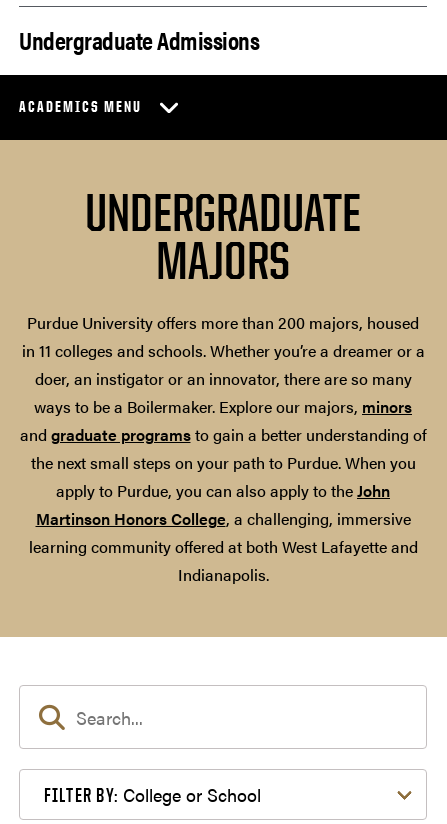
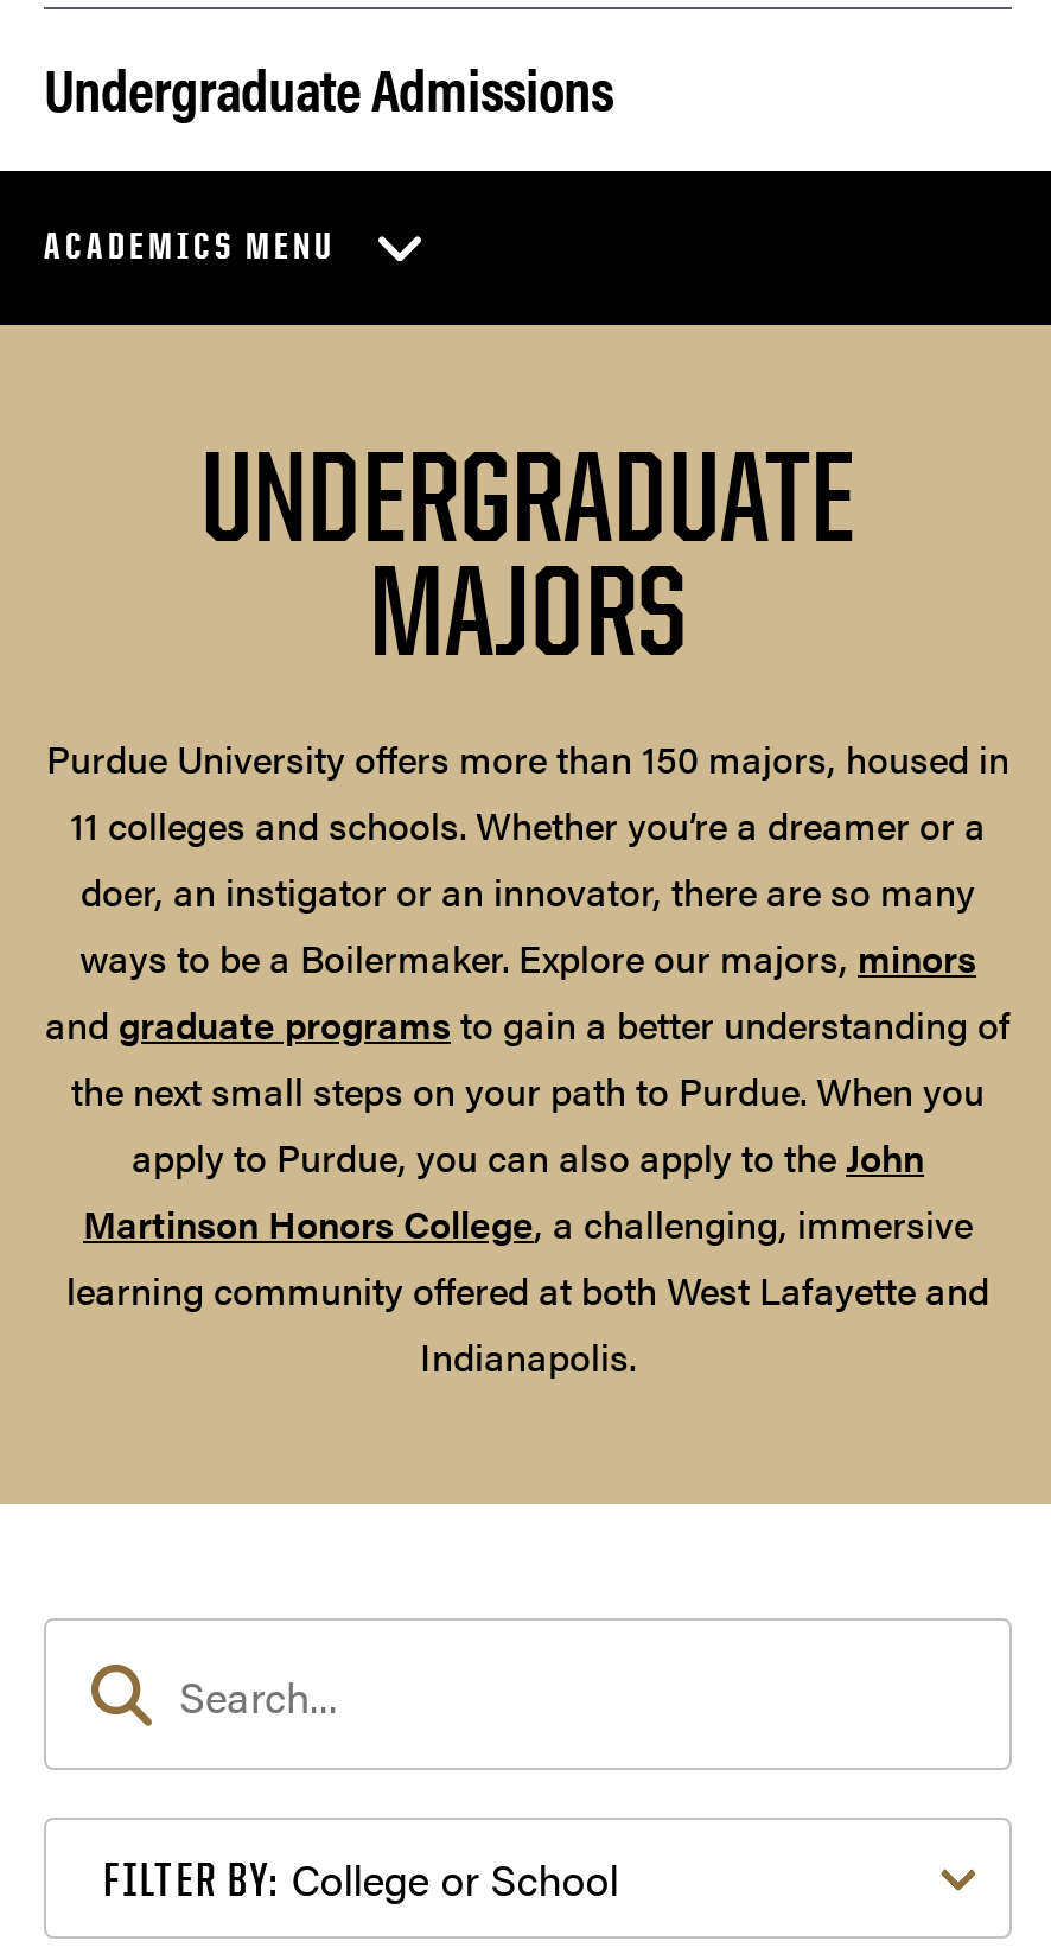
- Purdue University offers more than 200 majors, housed
- in 11 colleges and schools. Whether you’re a dreamer or a
+ Purdue University offers more than 150 majors, housed in
+ 11 colleges and schools. Whether you’re a dreamer or a
